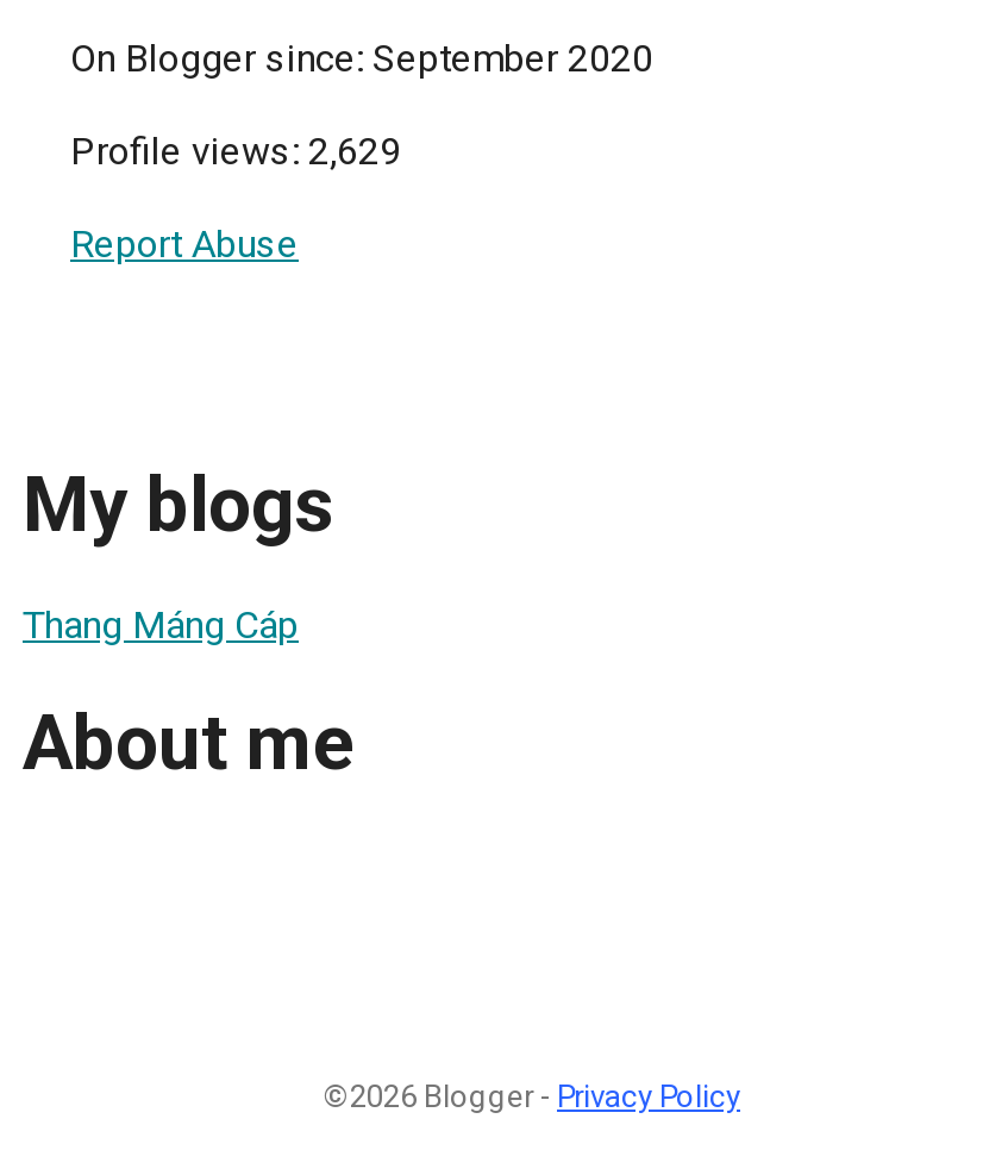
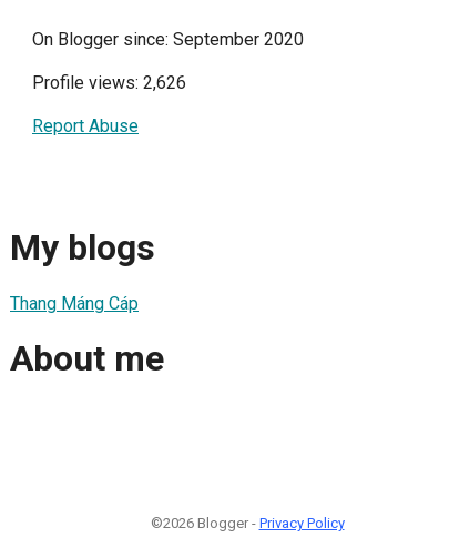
- Profile views: 2,629
+ Profile views: 2,626
